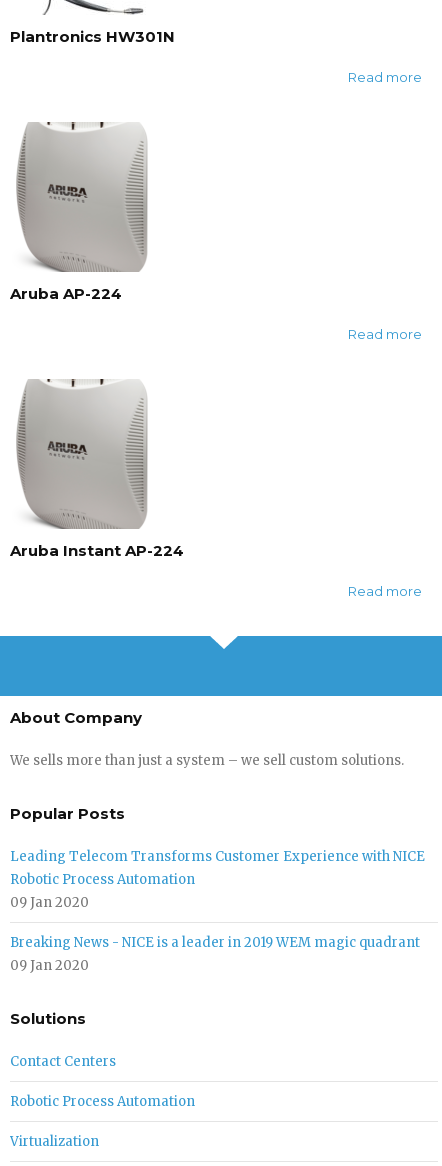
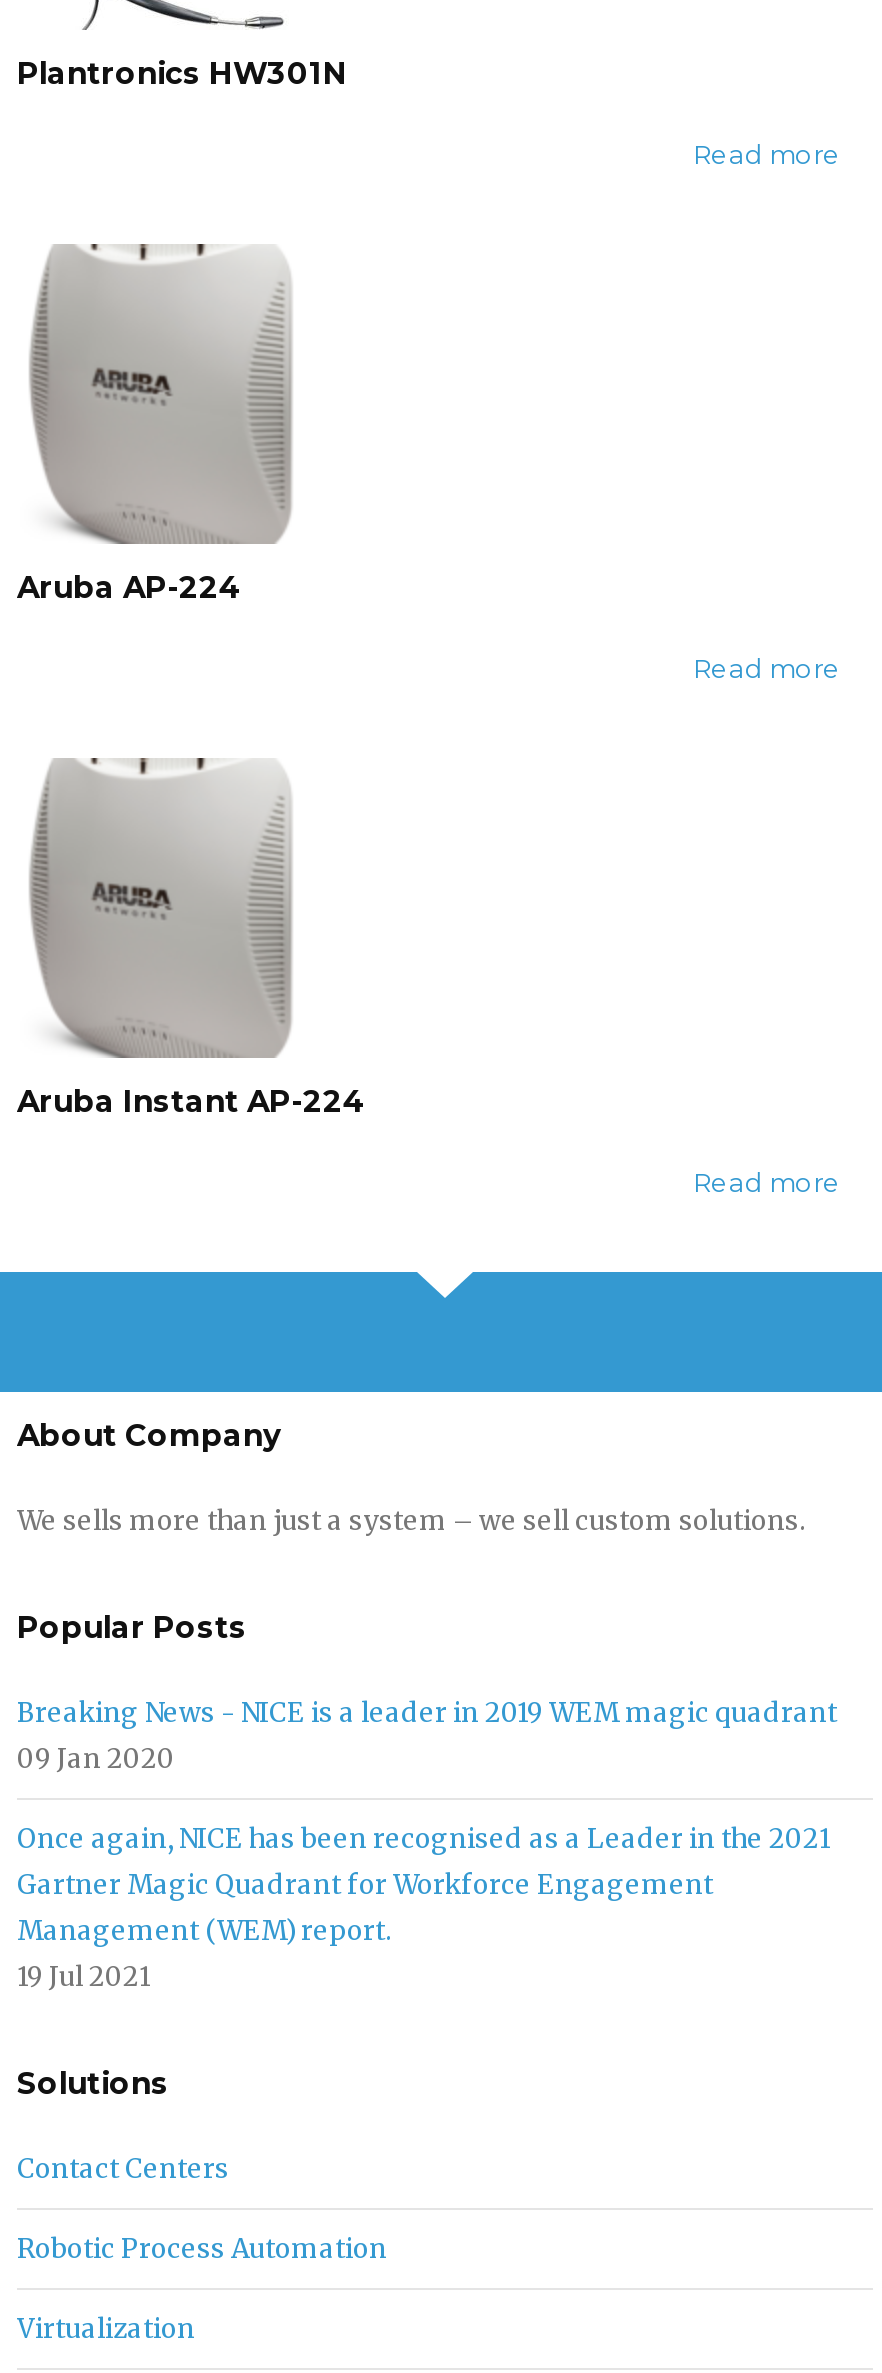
- Leading Telecom Transforms Customer Experience with NICE
- Robotic Process Automation
- 09 Jan 2020

moved up: Breaking News - NICE is a leader in 2019 WEM magic quadrant | 09 Jan 2020

+ Once again, NICE has been recognised as a Leader in the 2021
+ Gartner Magic Quadrant for Workforce Engagement
+ Management (WEM) report.
+ 19 Jul 2021
